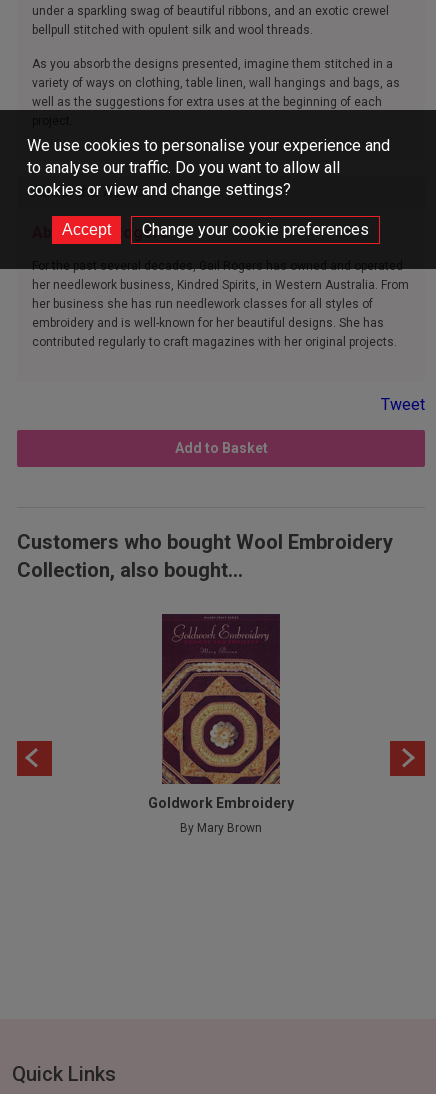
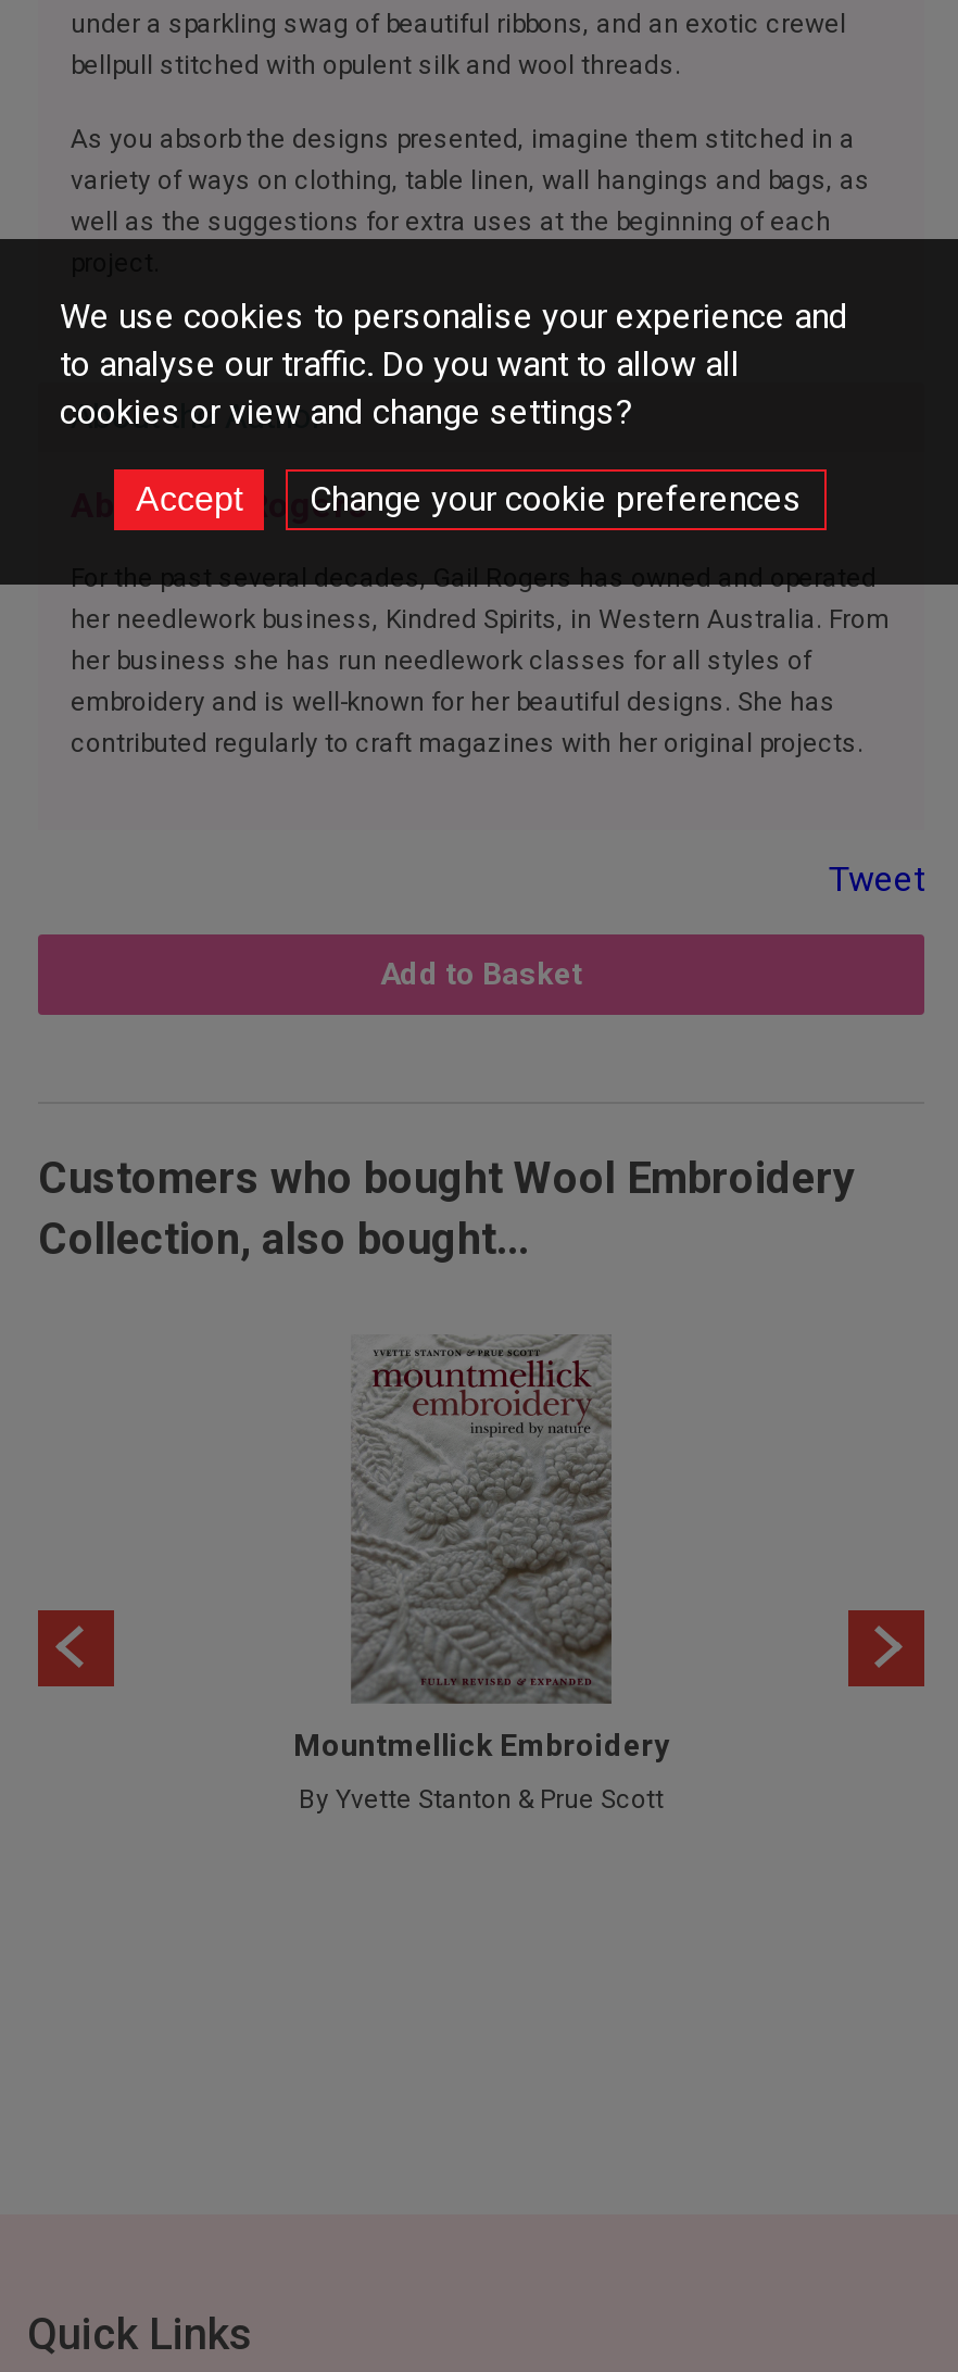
- [image]
- Goldwork Embroidery
+ [image]
+ Mountmellick Embroidery

- By Mary Brown
+ By Yvette Stanton & Prue Scott
